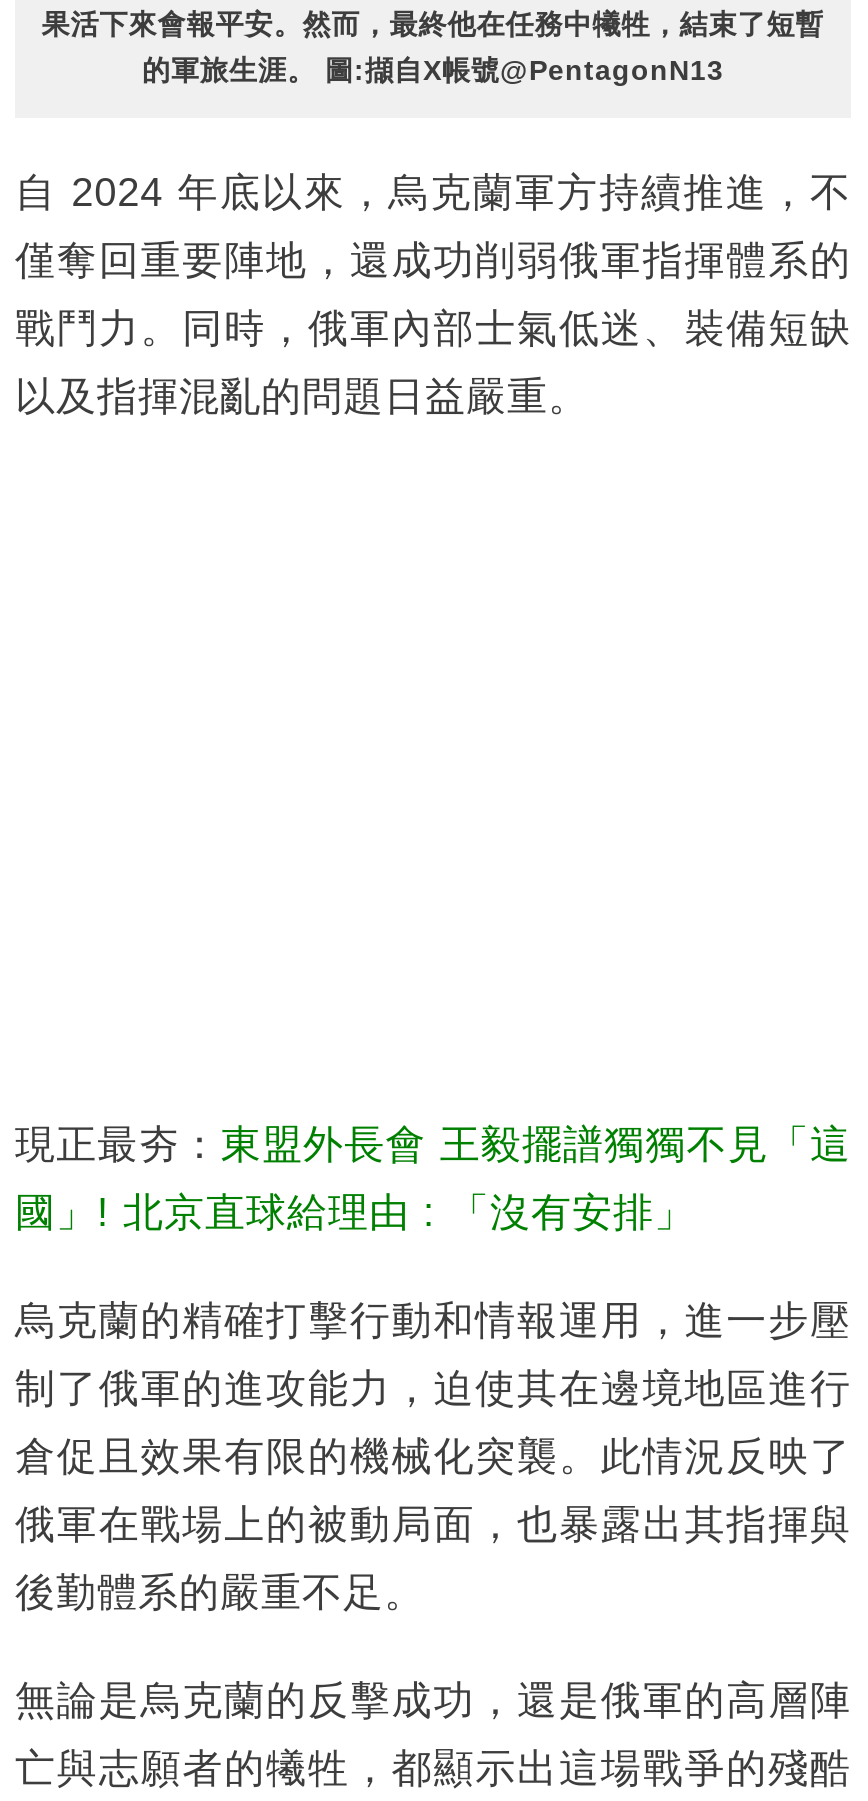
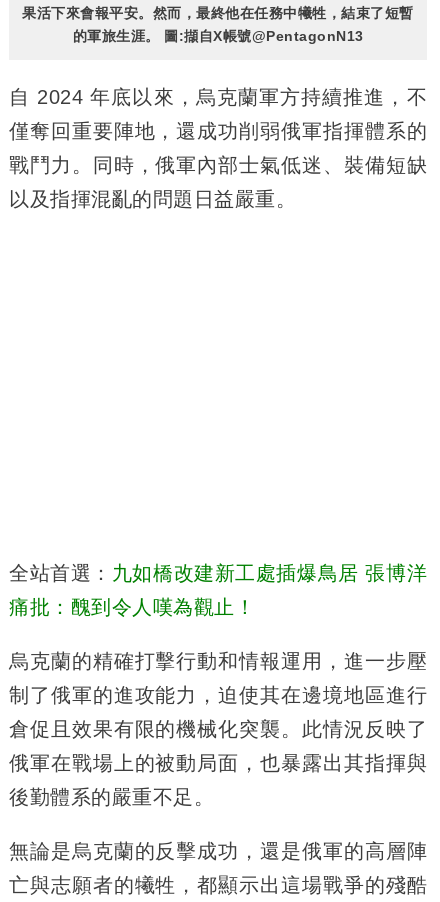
- 現正最夯：東盟外長會 王毅擺譜獨獨不見「這
+ 全站首選：九如橋改建新工處插爆鳥居 張博洋

- 國」! 北京直球給理由 : 「沒有安排」
+ 痛批：醜到令人嘆為觀止！
